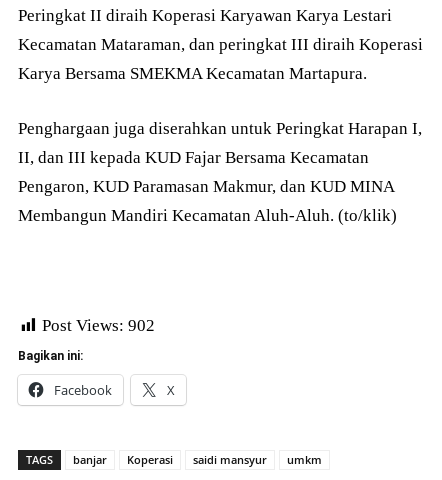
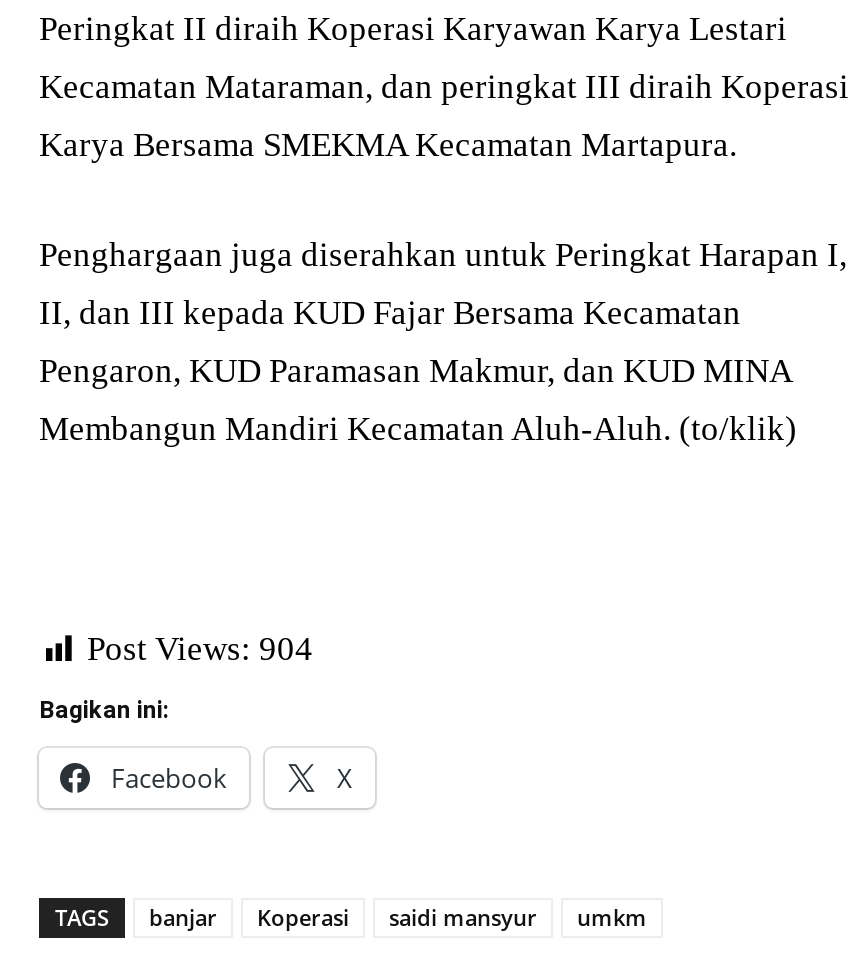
- Post Views: 902
+ Post Views: 904
